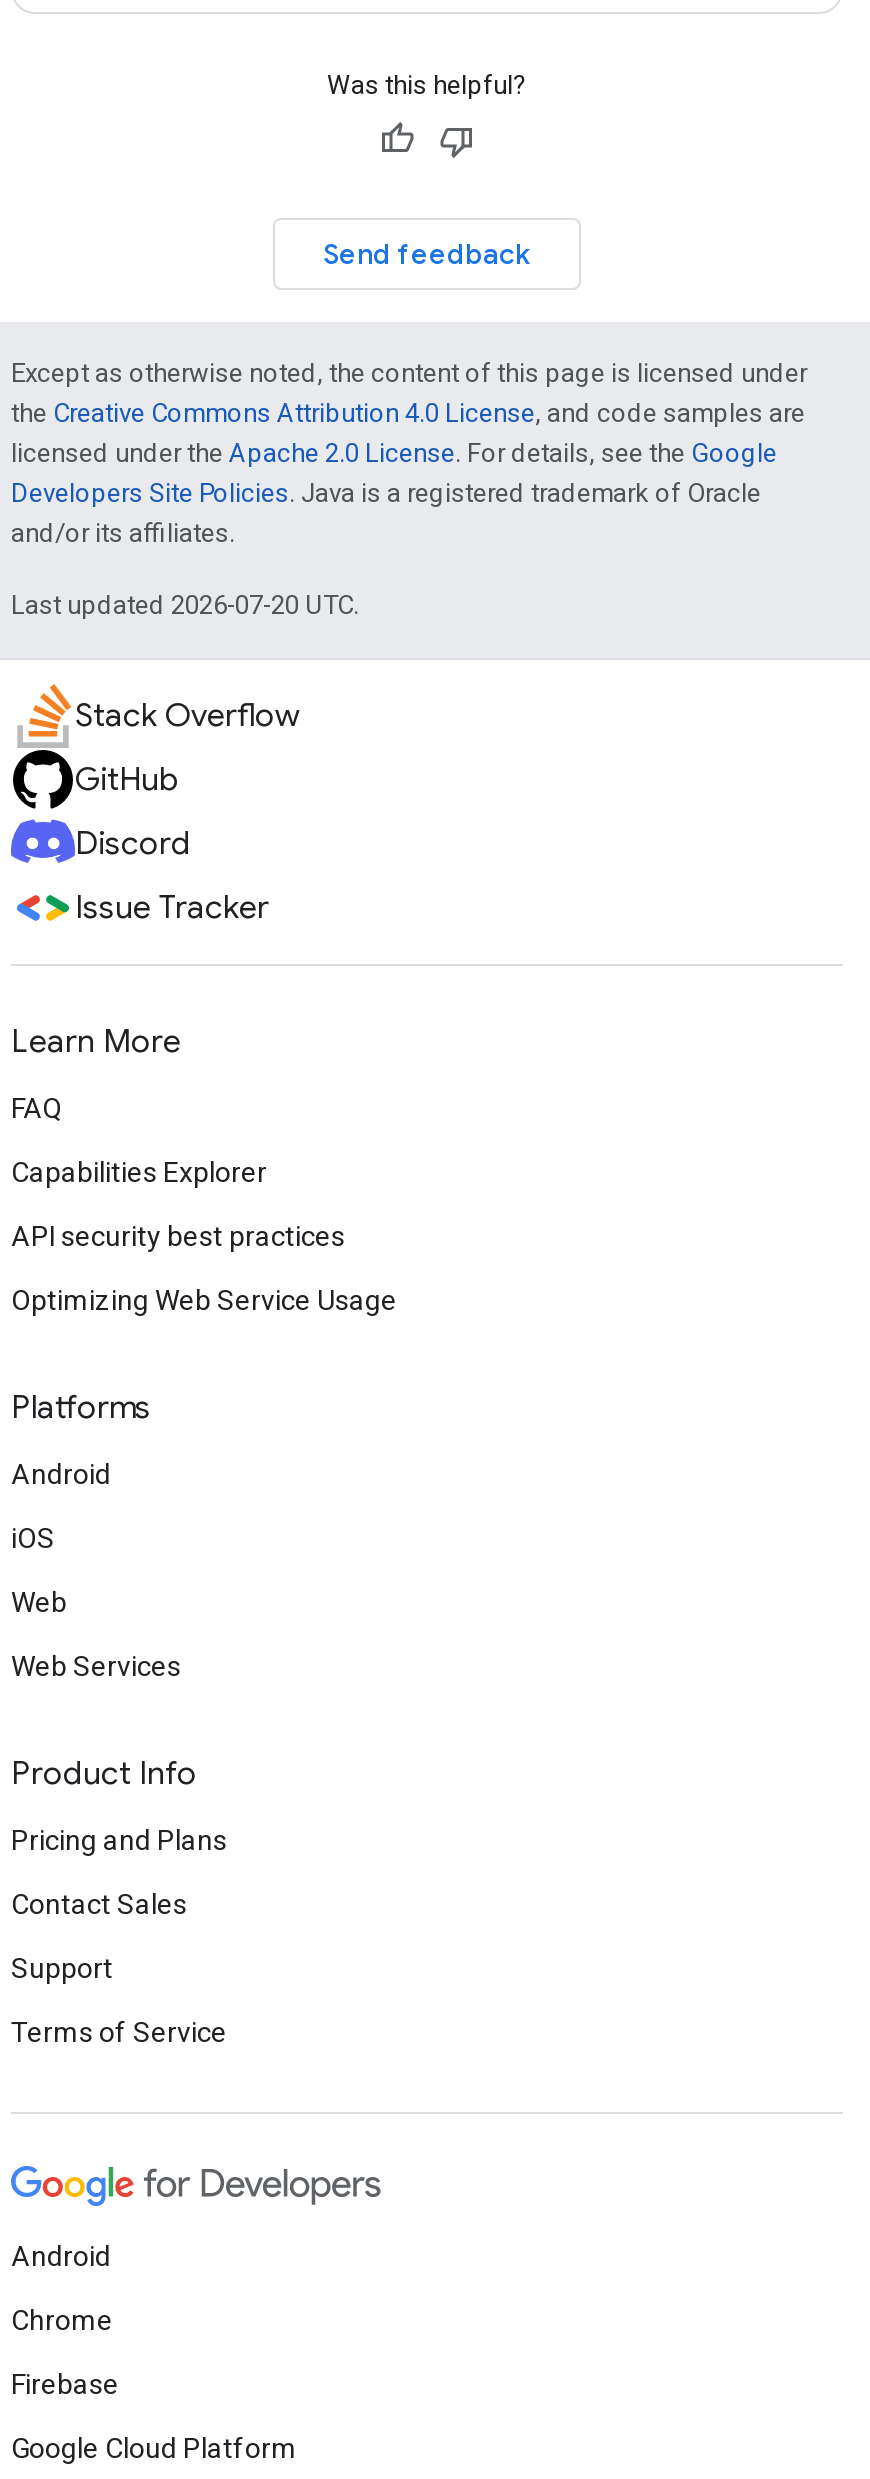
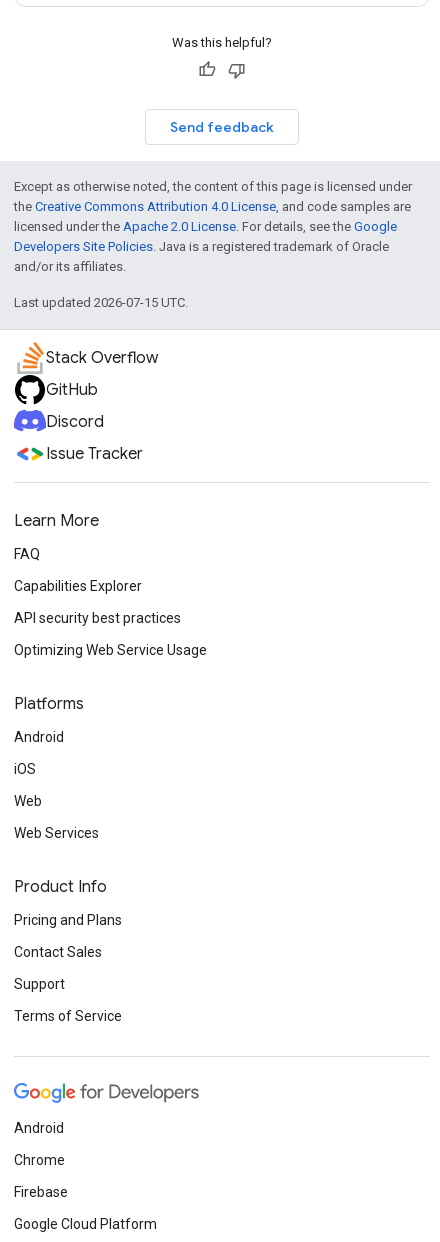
- Last updated 2026-07-20 UTC.
+ Last updated 2026-07-15 UTC.
